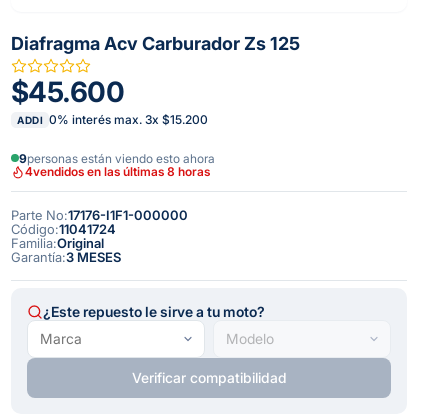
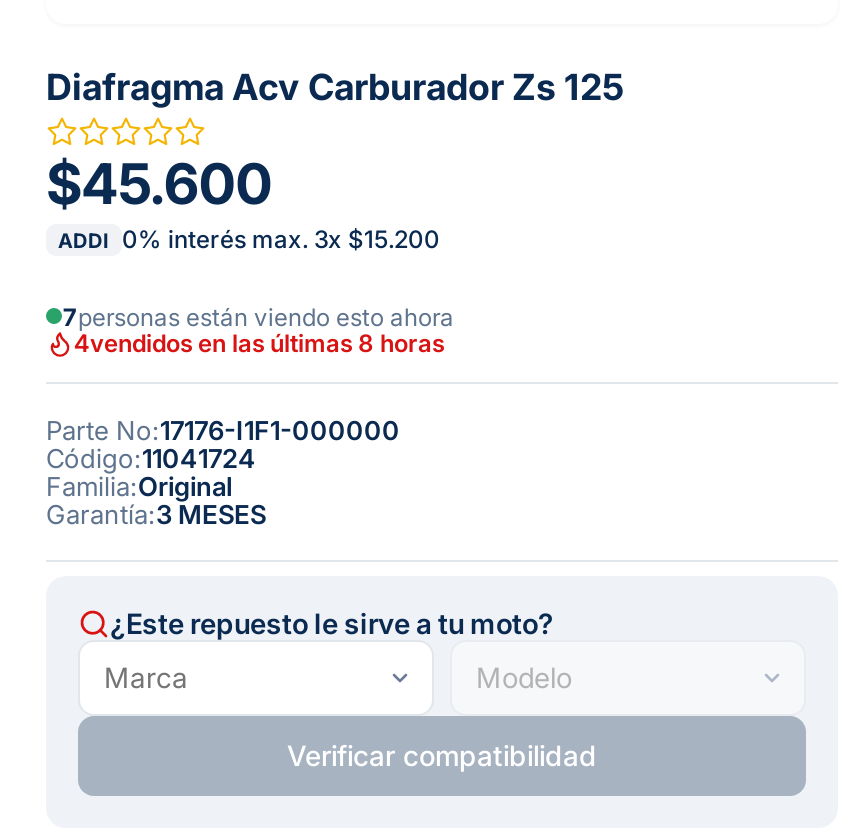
- 9personas están viendo esto ahora
+ 7personas están viendo esto ahora
